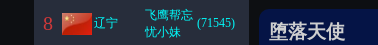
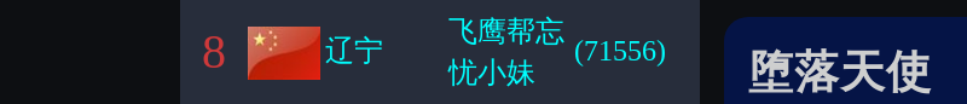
- (71545)
+ (71556)
